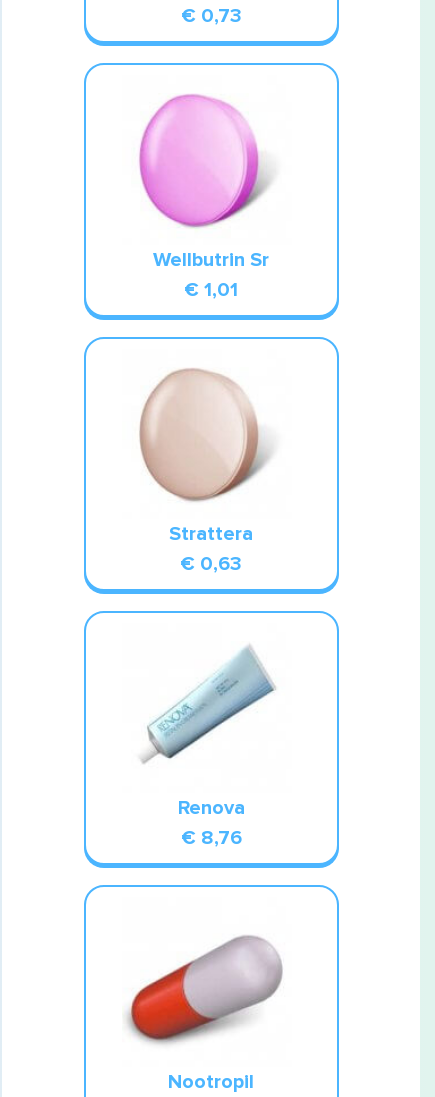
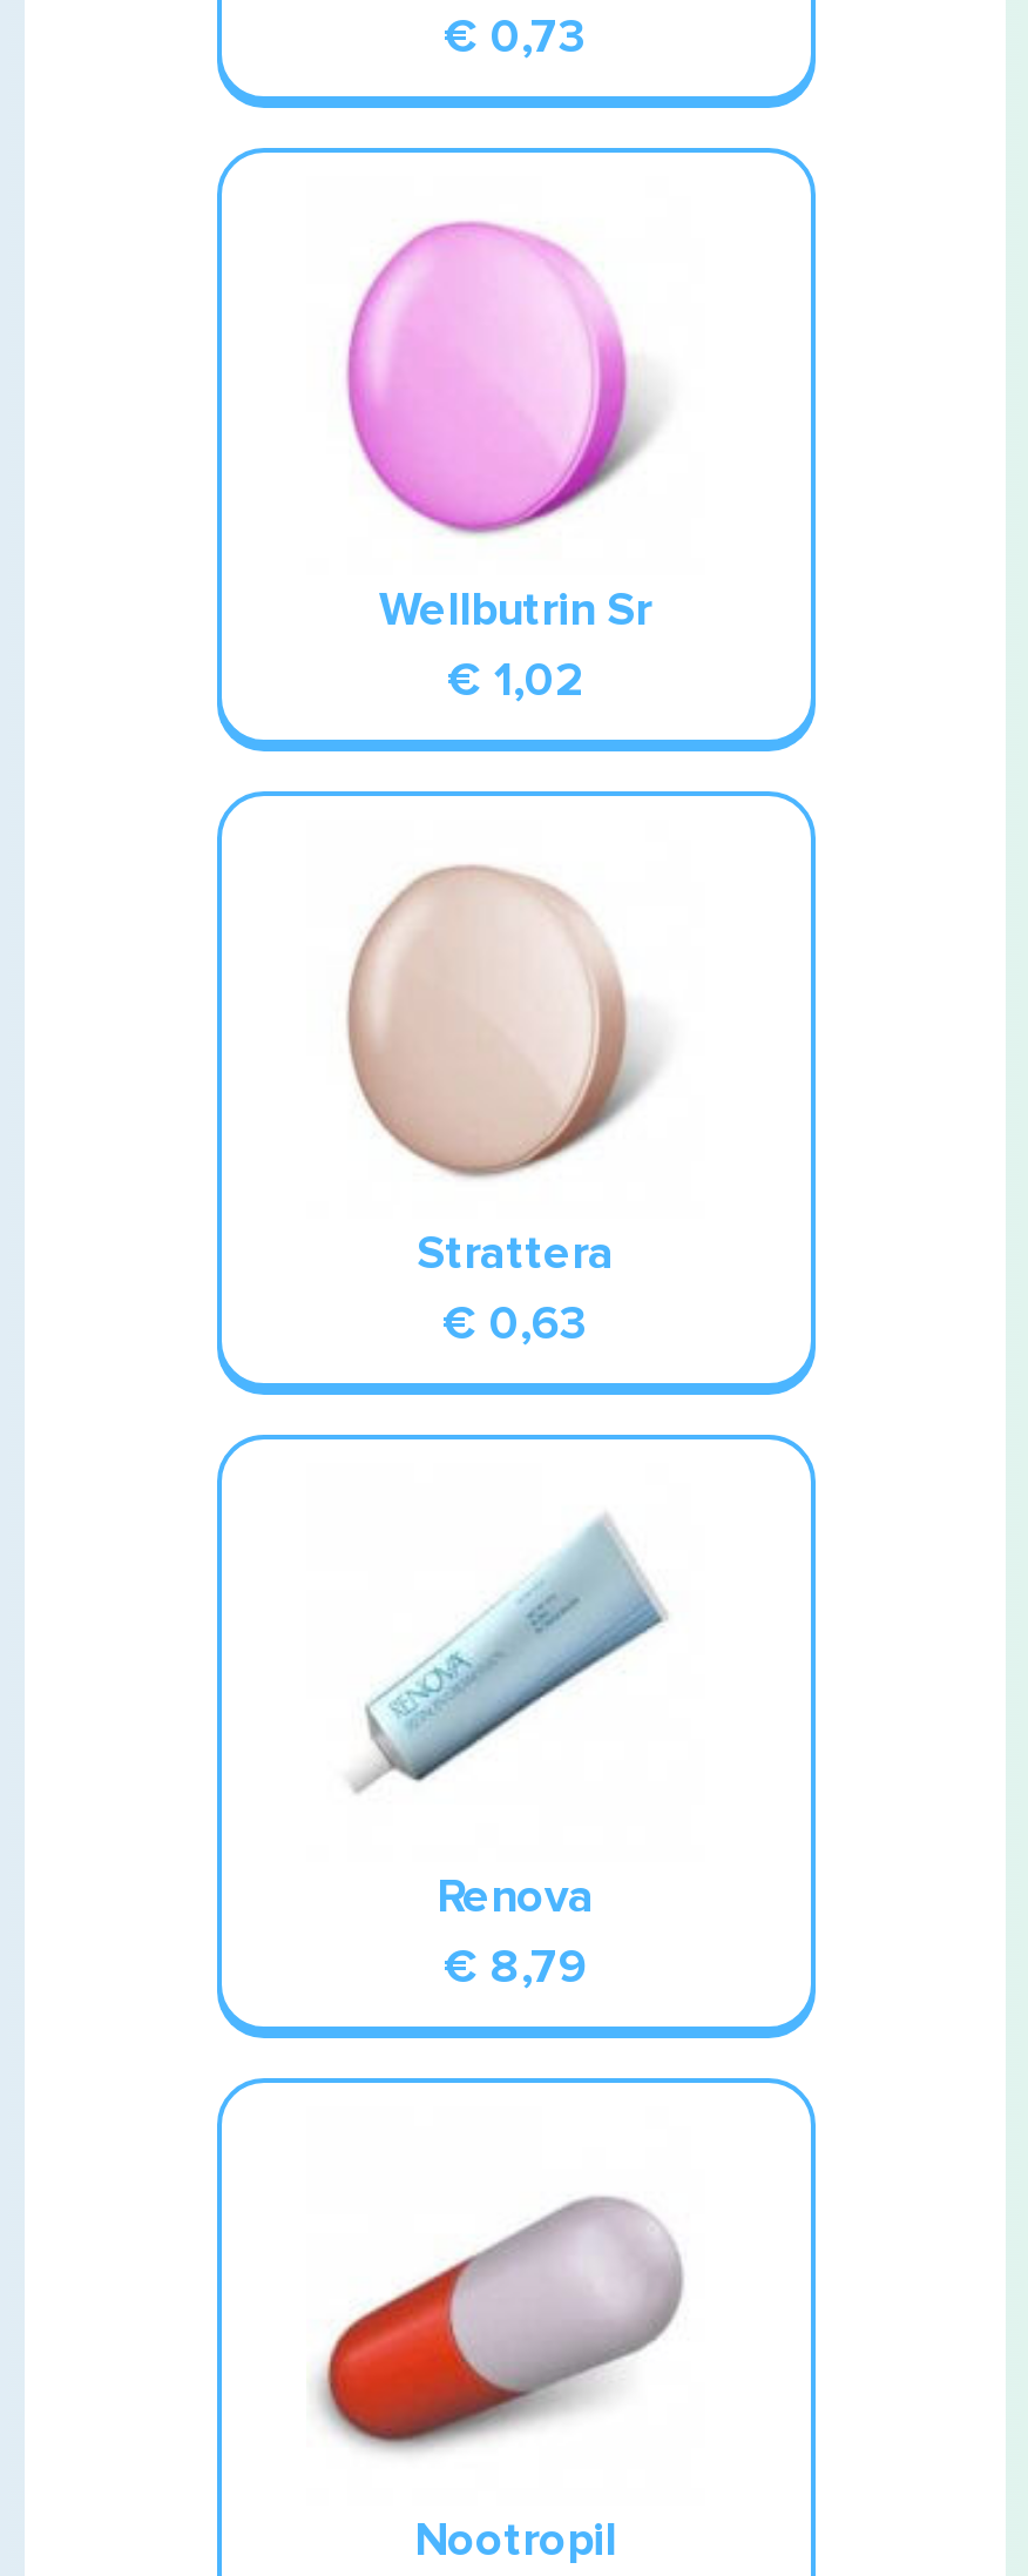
- € 1,01
+ € 1,02

- € 8,76
+ € 8,79
